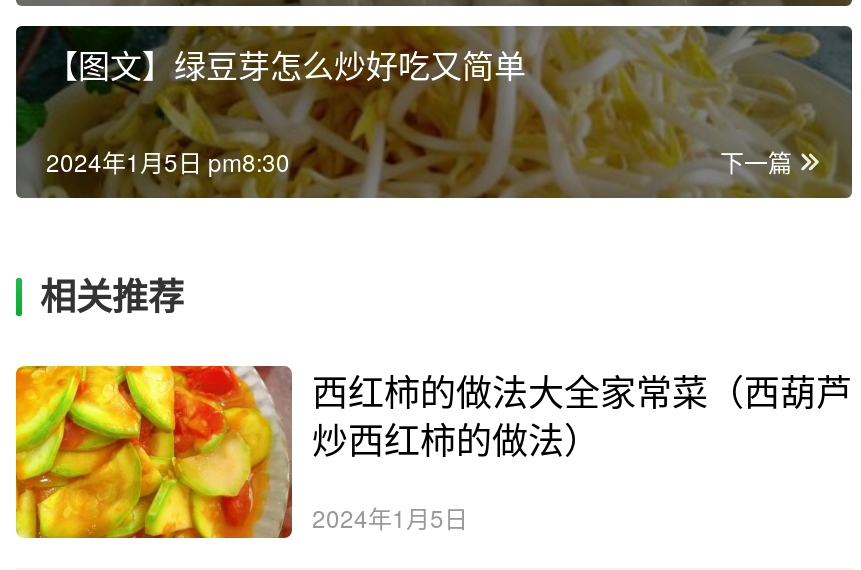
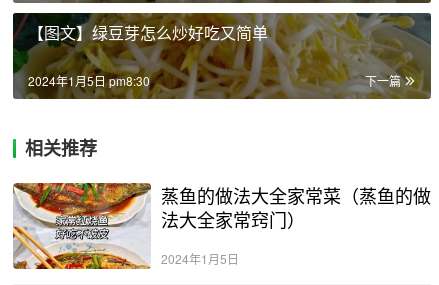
- [image]
- 西红柿的做法大全家常菜（西葫芦
- 炒西红柿的做法）
+ [image]
+ 蒸鱼的做法大全家常菜（蒸鱼的做
+ 法大全家常窍门）
